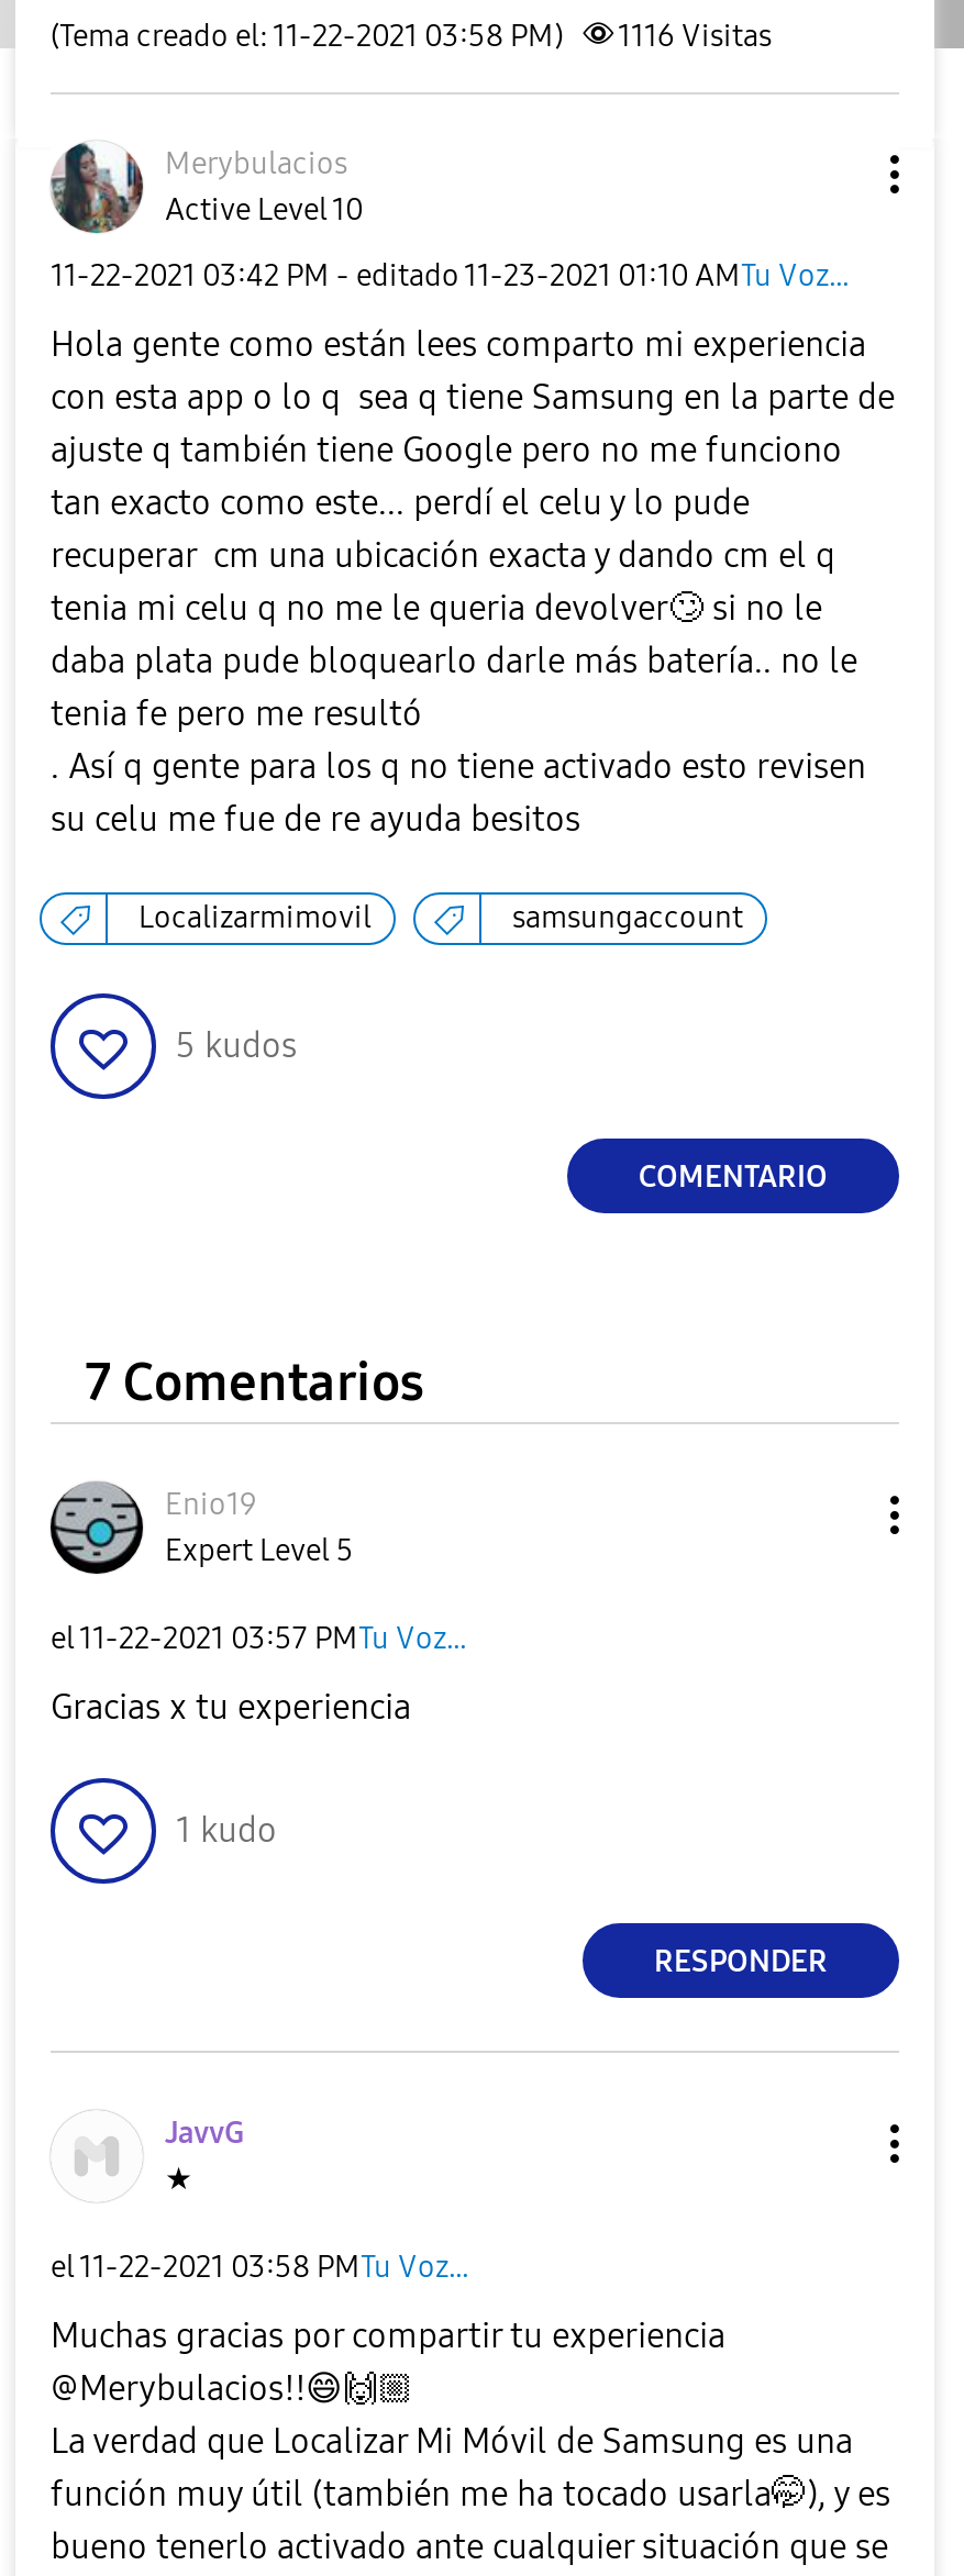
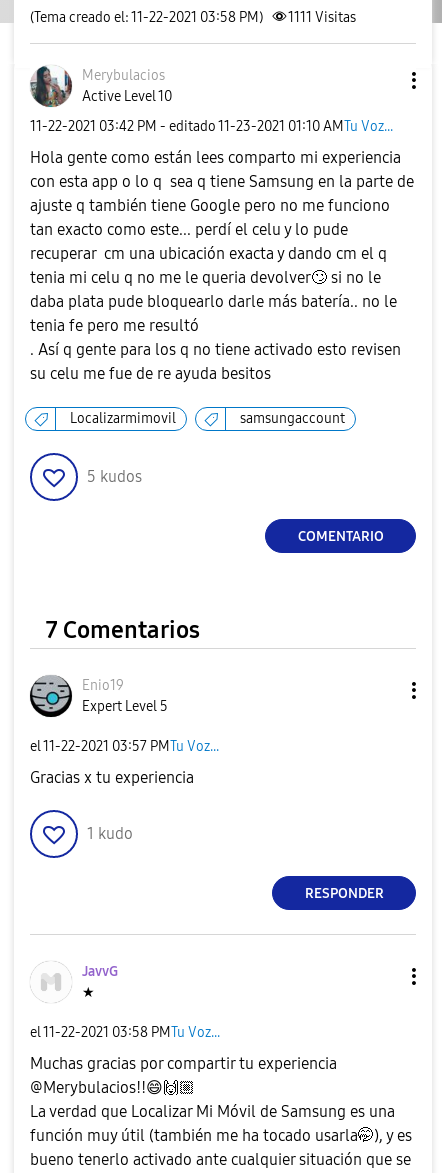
- (Tema creado el: 11-22-2021 03:58 PM) 1116 Visitas
+ (Tema creado el: 11-22-2021 03:58 PM) 1111 Visitas
